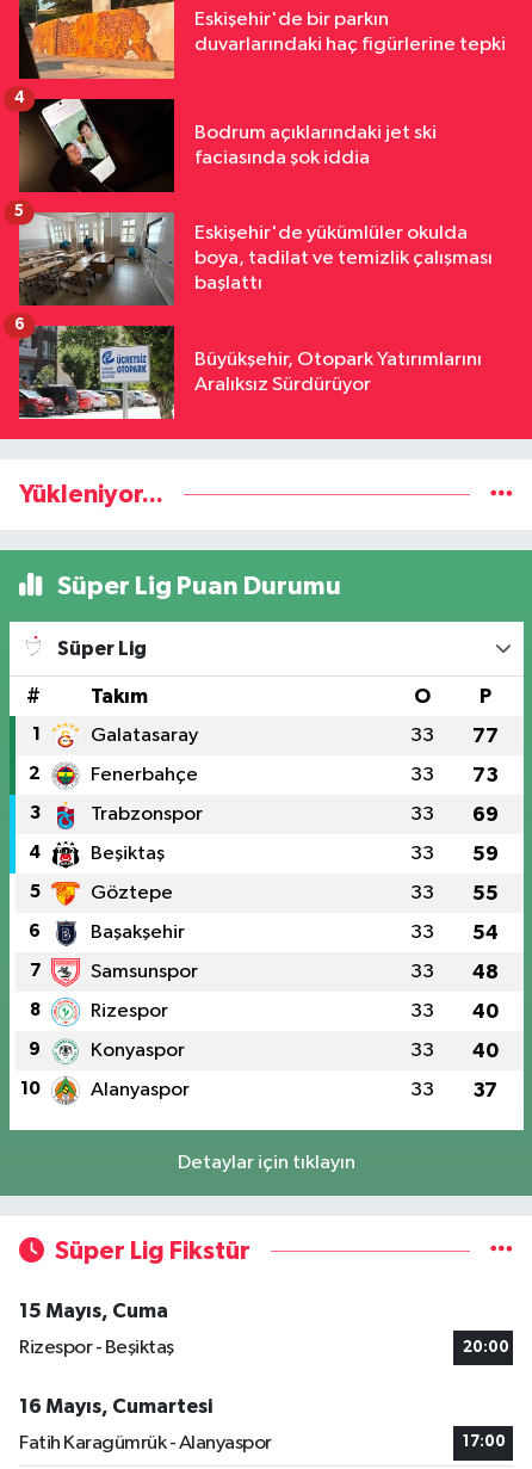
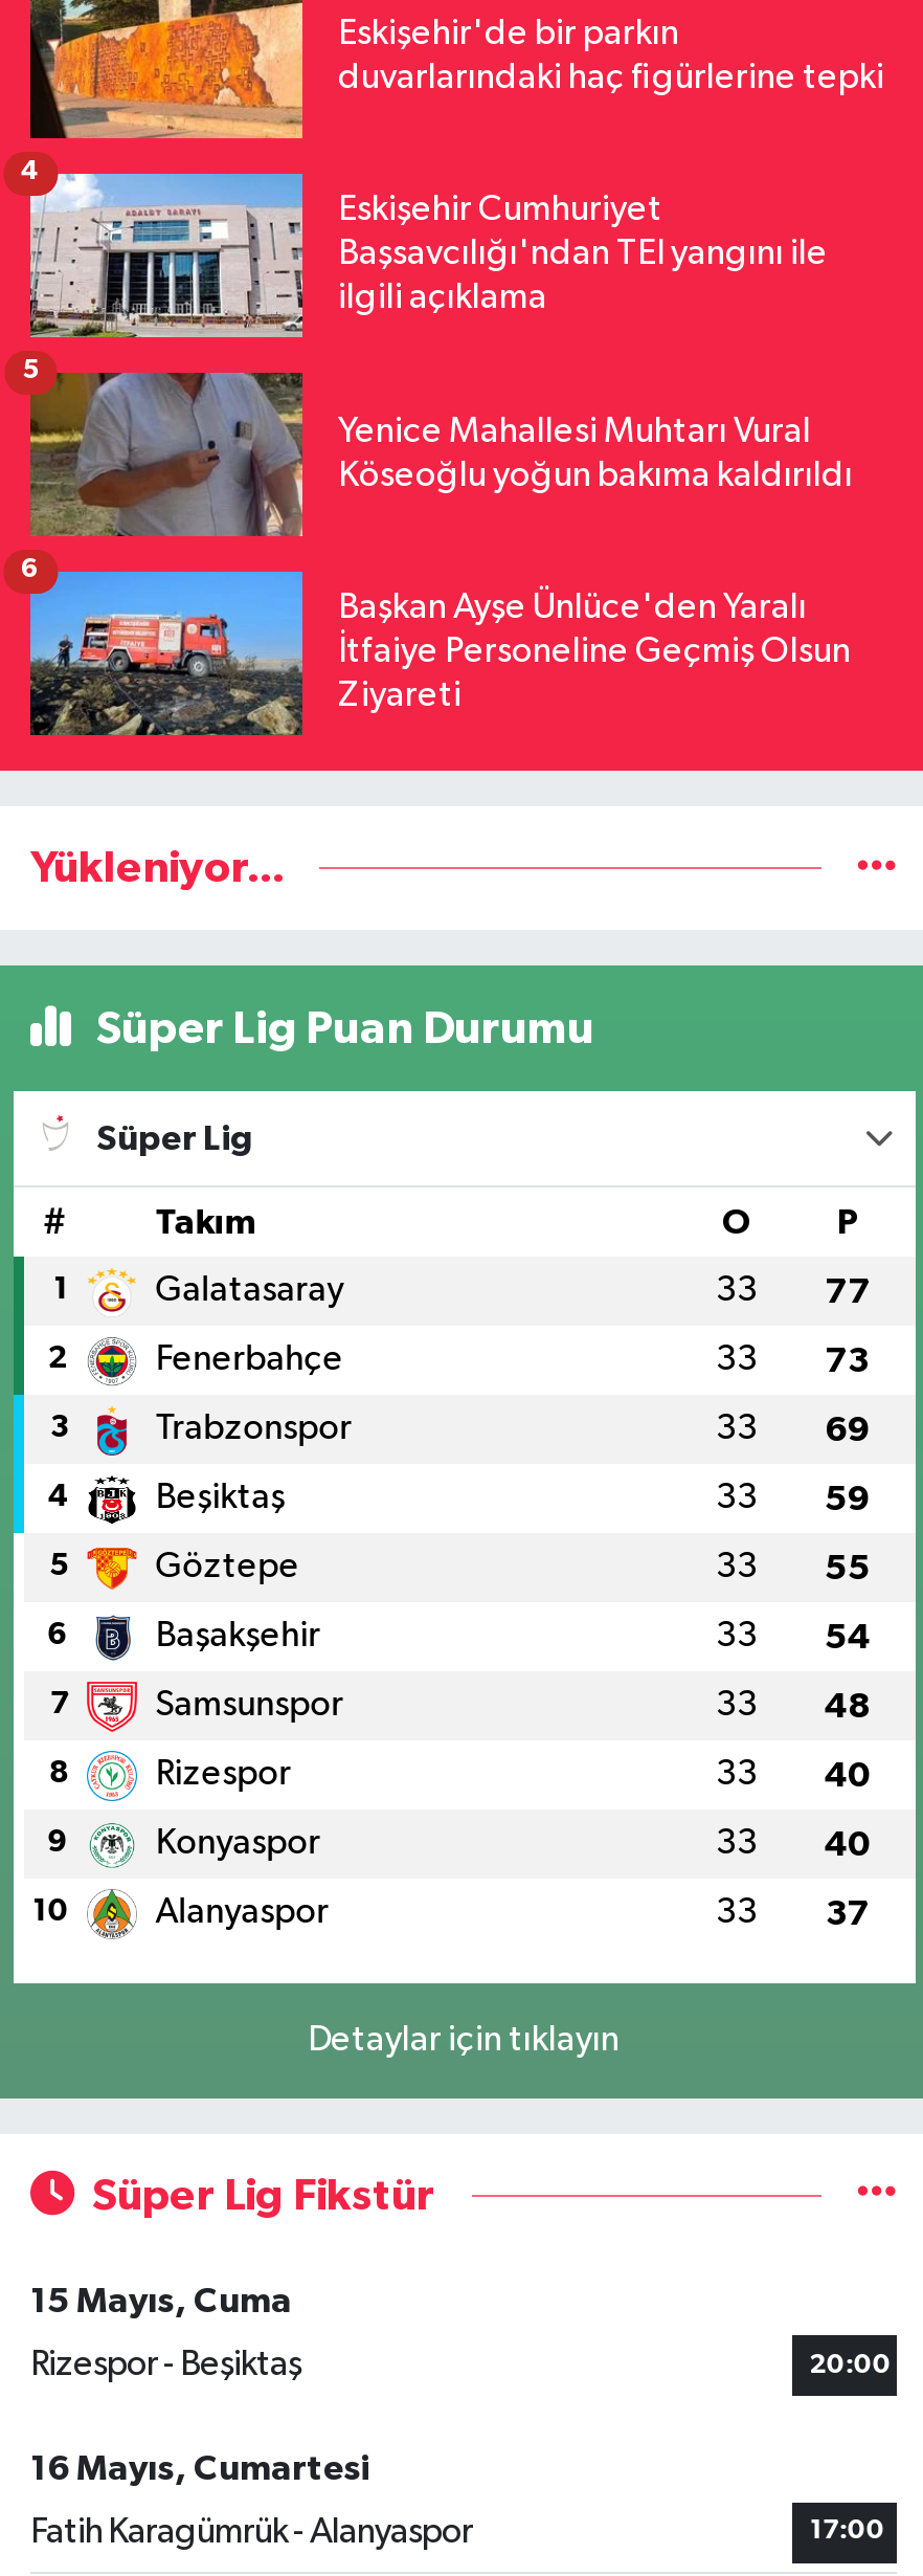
- [image]
- Bodrum açıklarındaki jet ski
- faciasında şok iddia
+ [image]
+ Eskişehir Cumhuriyet
+ Başsavcılığı'ndan TEI yangını ile
+ ilgili açıklama

- [image]
- Eskişehir'de yükümlüler okulda
- boya, tadilat ve temizlik çalışması
- başlattı
+ [image]
+ Yenice Mahallesi Muhtarı Vural
+ Köseoğlu yoğun bakıma kaldırıldı

- [image]
- Büyükşehir, Otopark Yatırımlarını
- Aralıksız Sürdürüyor
+ [image]
+ Başkan Ayşe Ünlüce'den Yaralı
+ İtfaiye Personeline Geçmiş Olsun
+ Ziyareti
